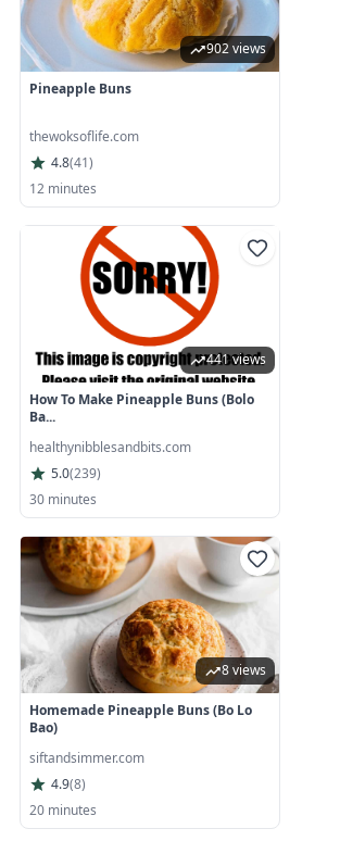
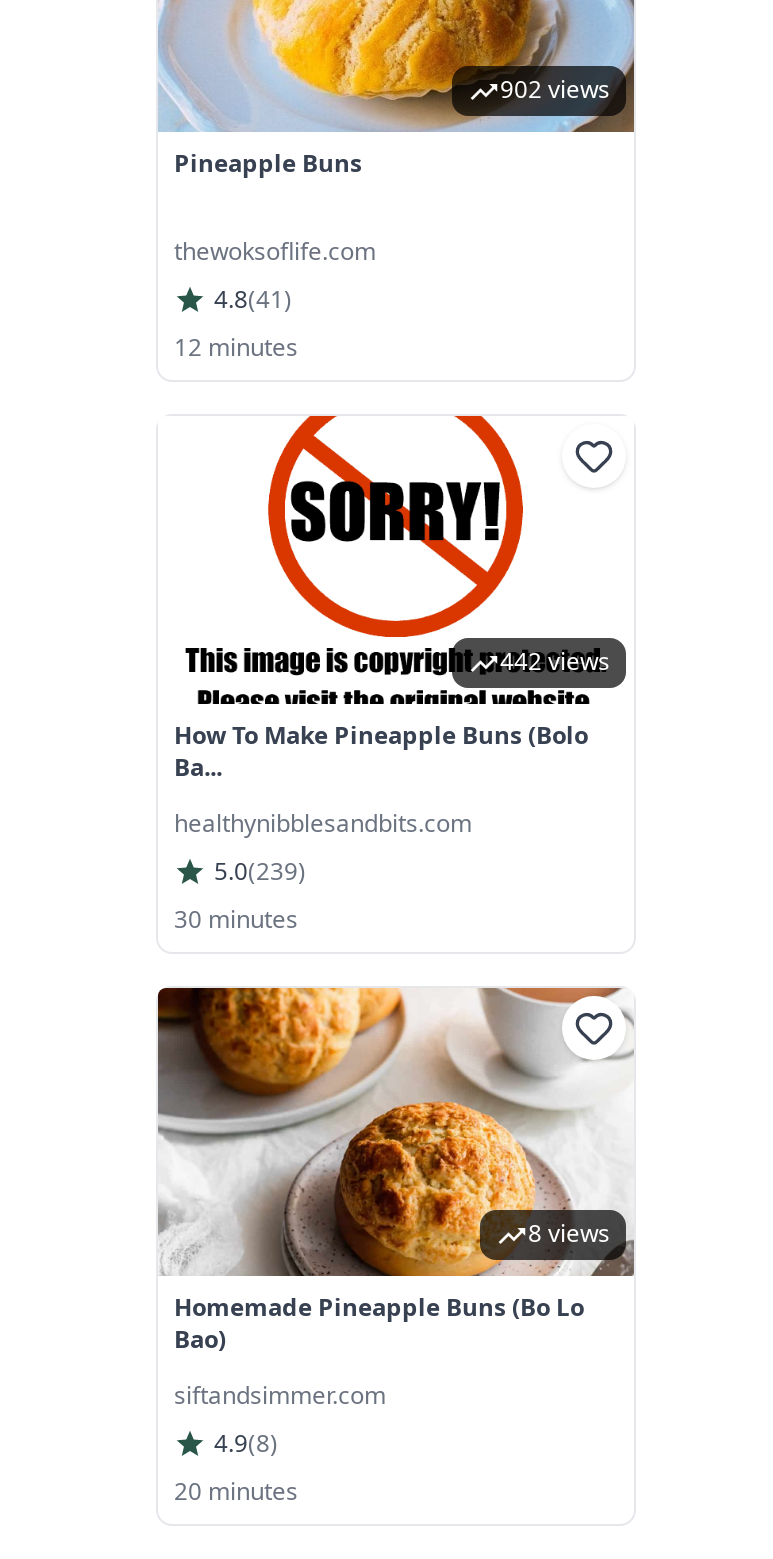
- 441 views
+ 442 views
